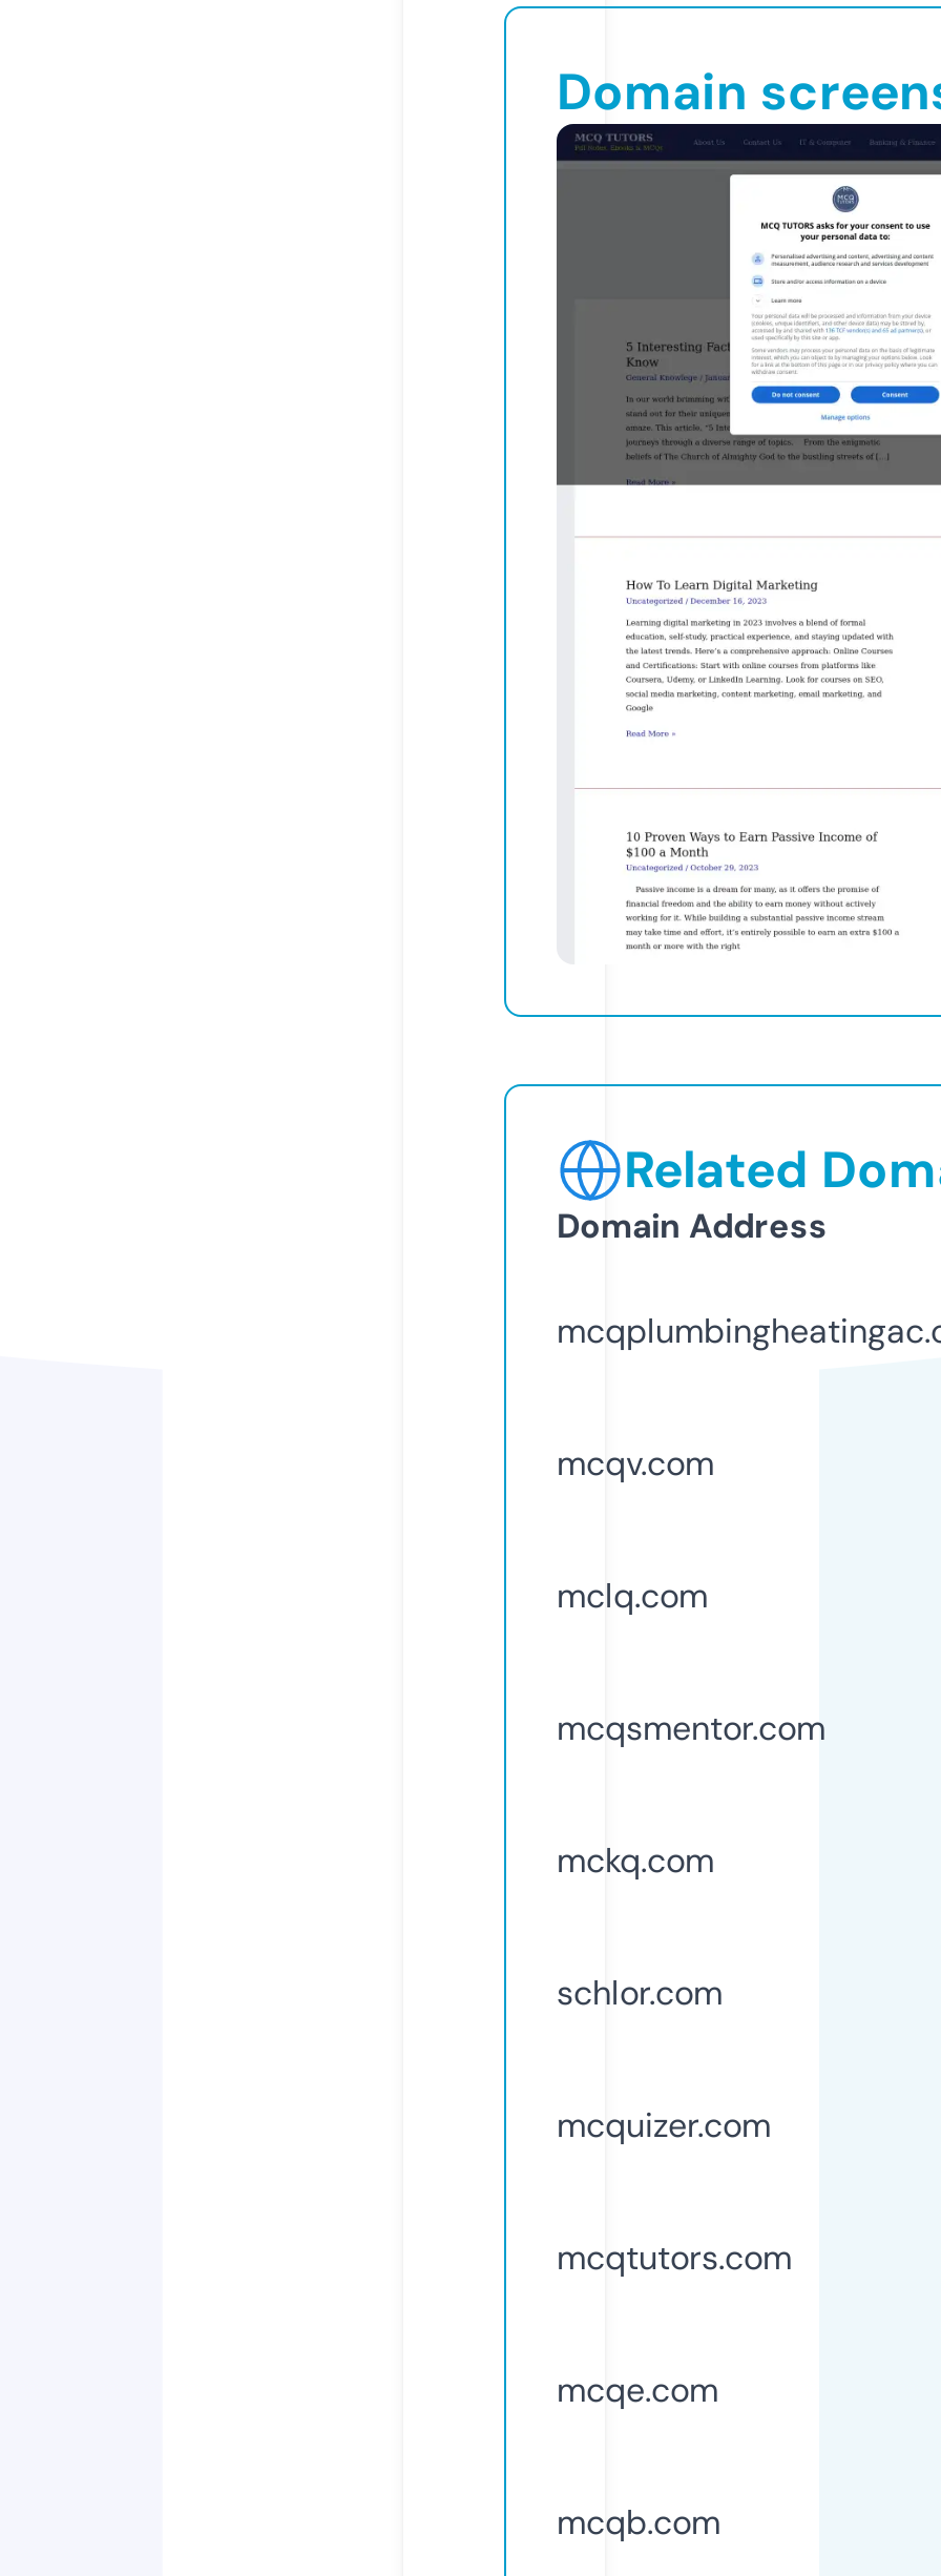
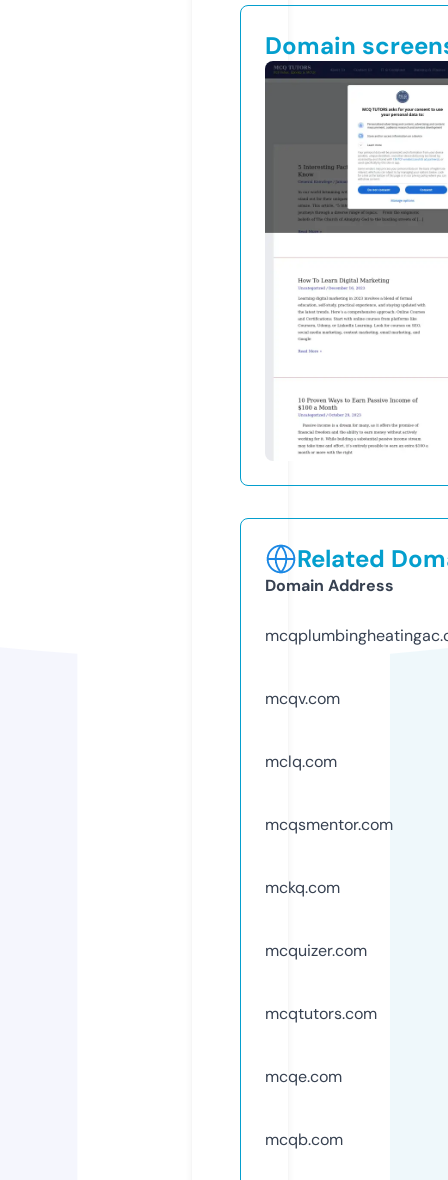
- schlor.com
